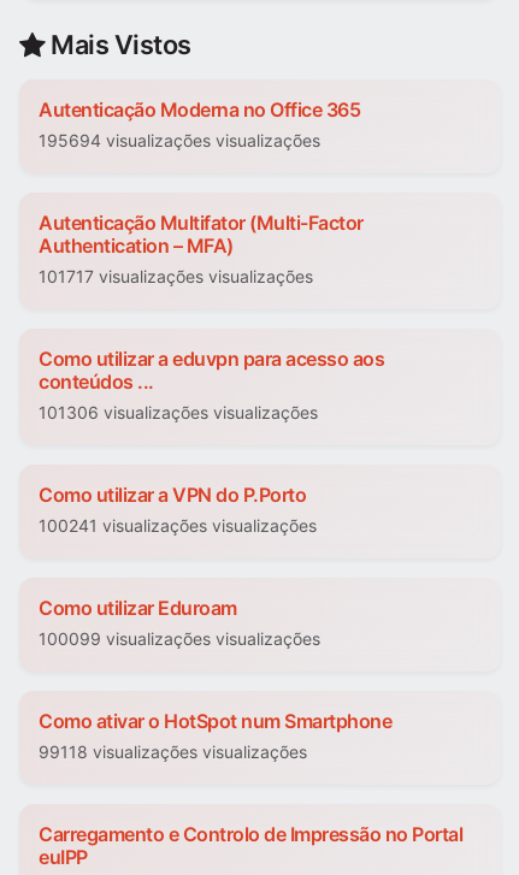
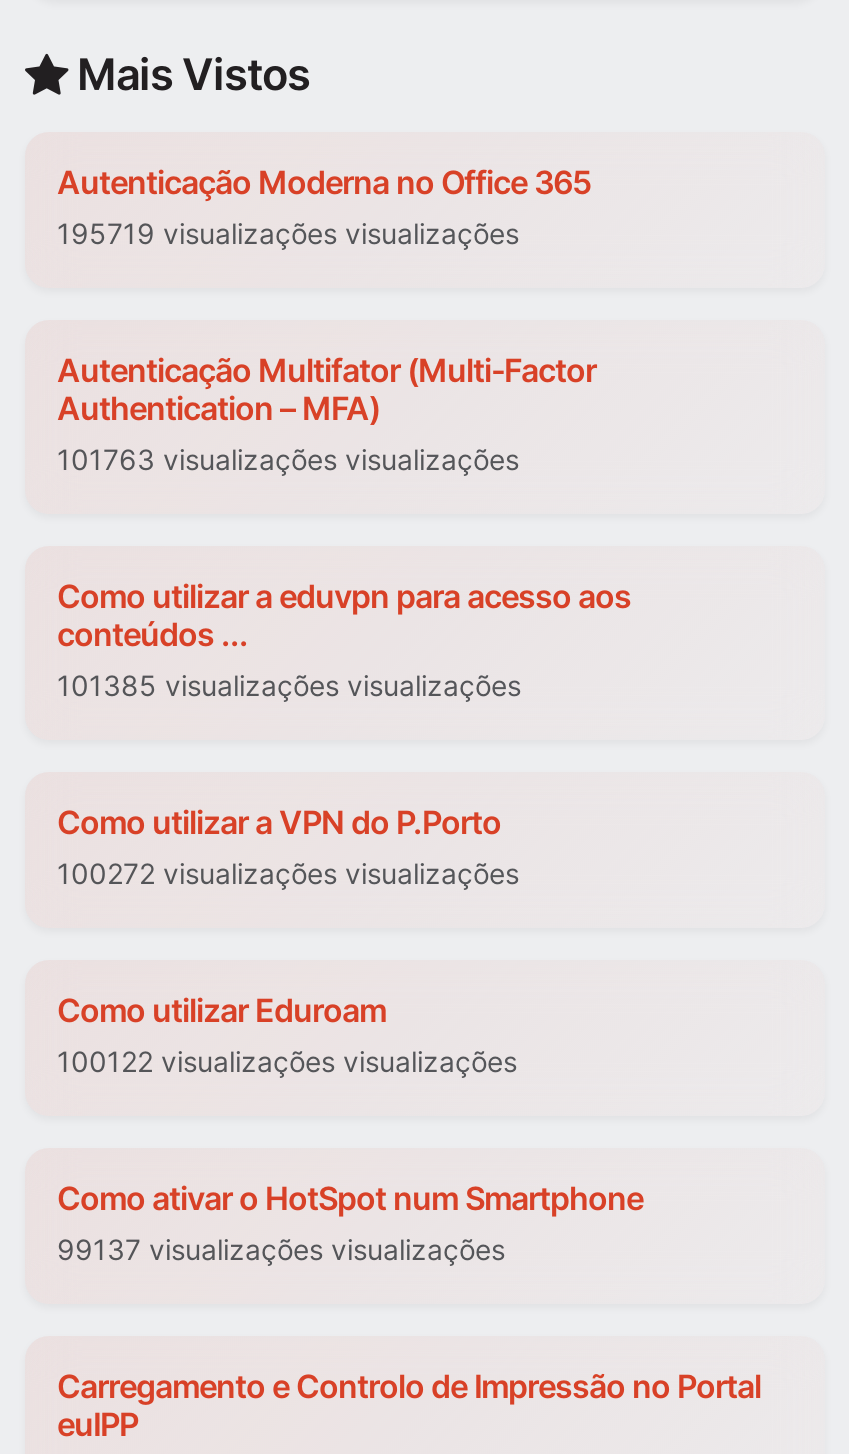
- 195694 visualizações visualizações
+ 195719 visualizações visualizações

- 101717 visualizações visualizações
+ 101763 visualizações visualizações

- 101306 visualizações visualizações
+ 101385 visualizações visualizações

- 100241 visualizações visualizações
+ 100272 visualizações visualizações

- 100099 visualizações visualizações
+ 100122 visualizações visualizações

- 99118 visualizações visualizações
+ 99137 visualizações visualizações
